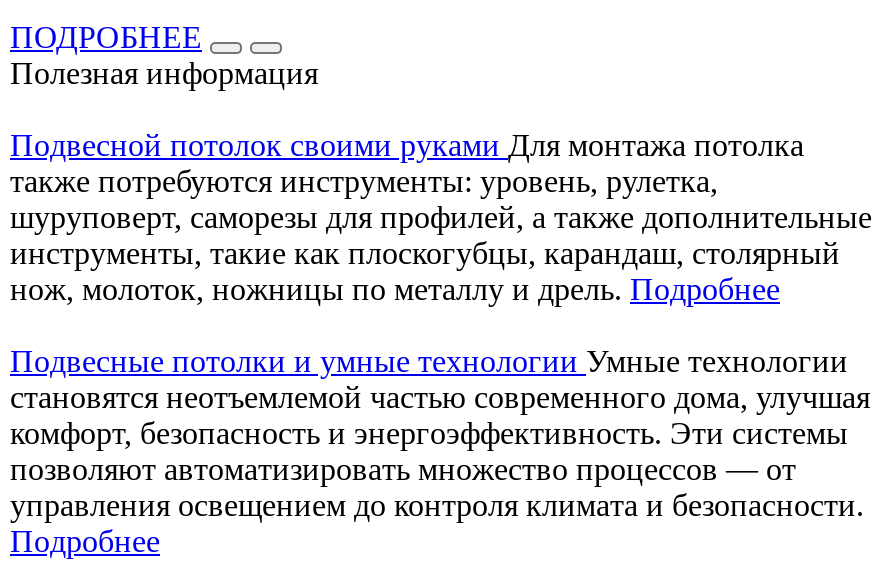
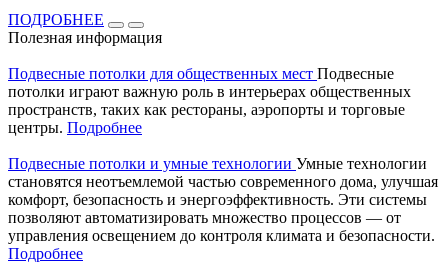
- Подвесной потолок своими руками Для монтажа потолка
- также потребуются инструменты: уровень, рулетка,
- шуруповерт, саморезы для профилей, а также дополнительные
- инструменты, такие как плоскогубцы, карандаш, столярный
- нож, молоток, ножницы по металлу и дрель. Подробнее
+ Подвесные потолки для общественных мест Подвесные
+ потолки играют важную роль в интерьерах общественных
+ пространств, таких как рестораны, аэропорты и торговые
+ центры. Подробнее
